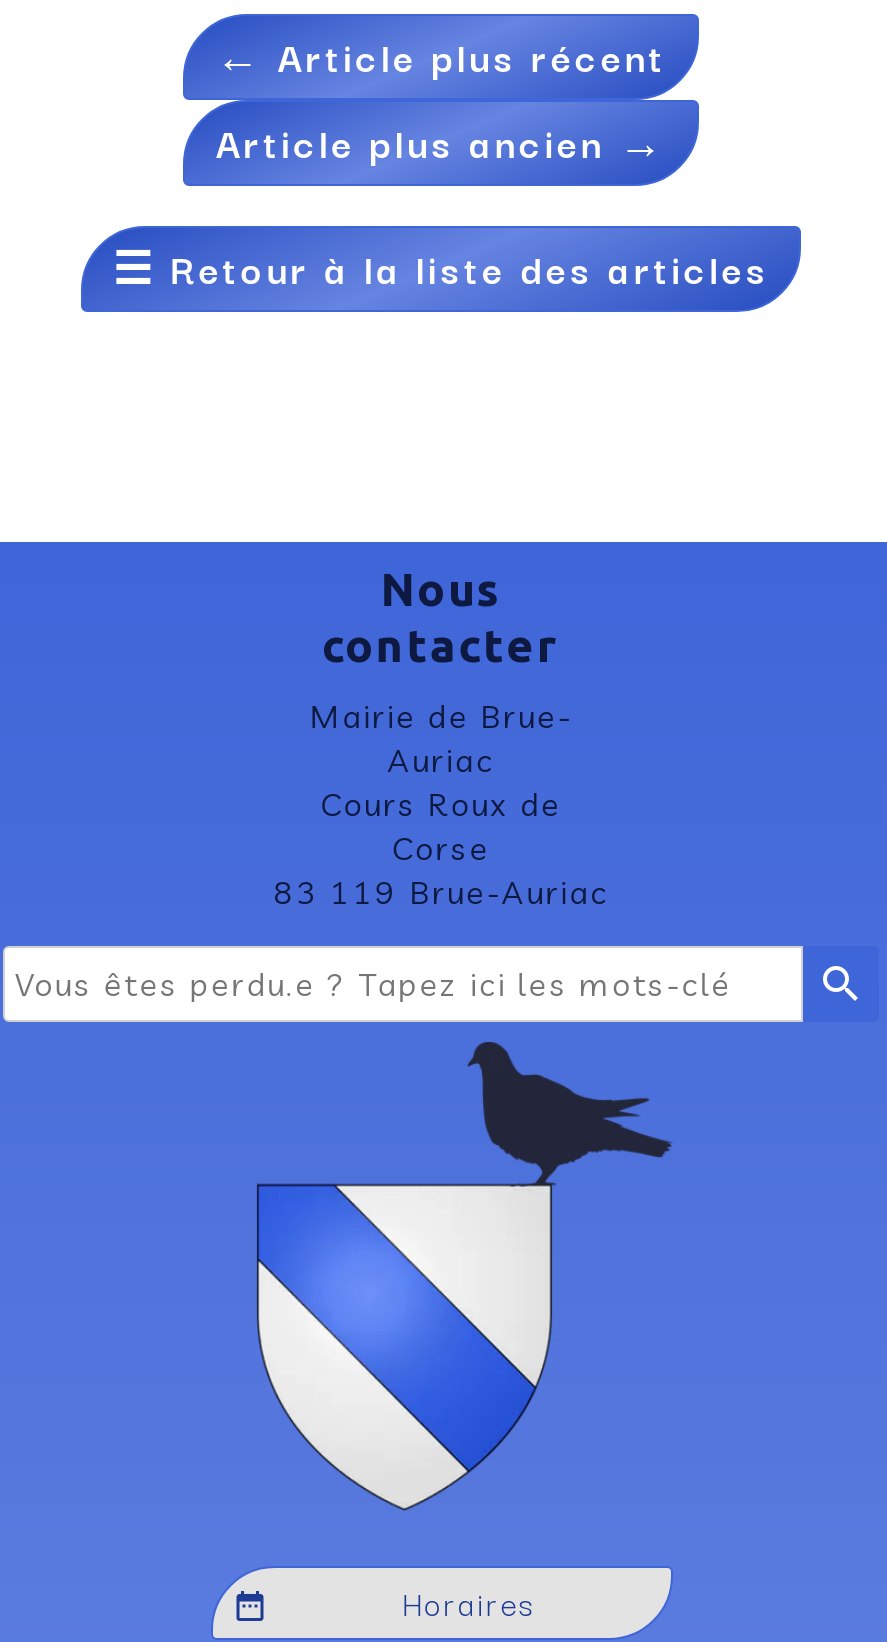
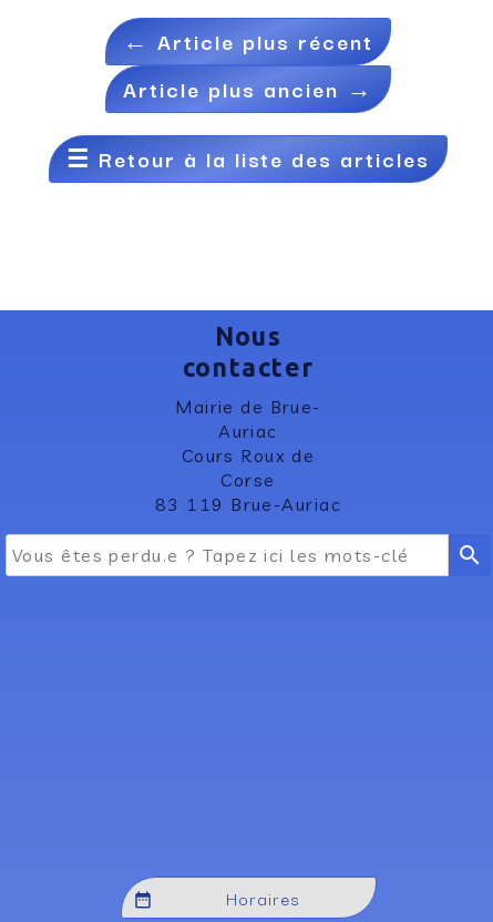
- [image]
